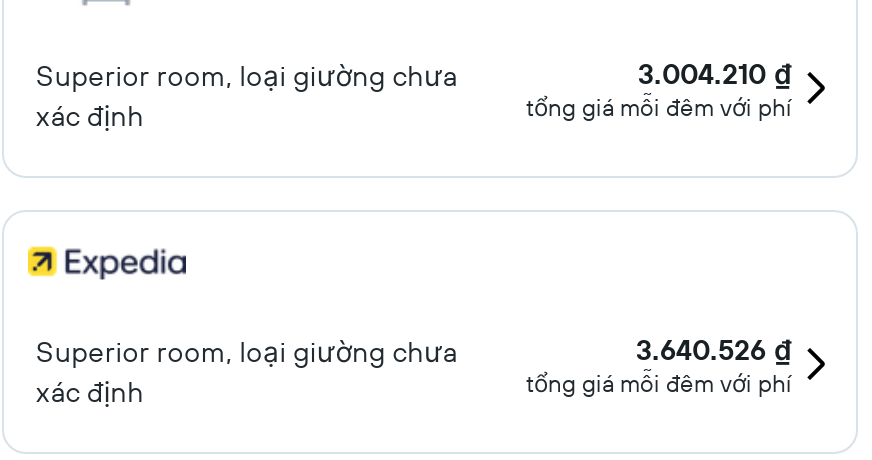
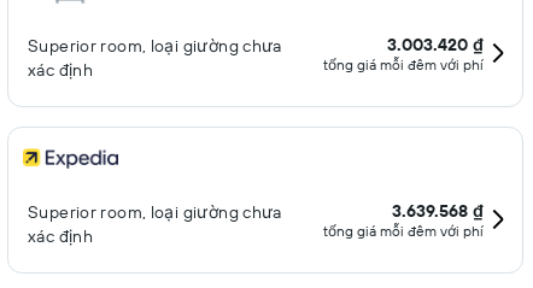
- 3.004.210 ₫
+ 3.003.420 ₫

- 3.640.526 ₫
+ 3.639.568 ₫
